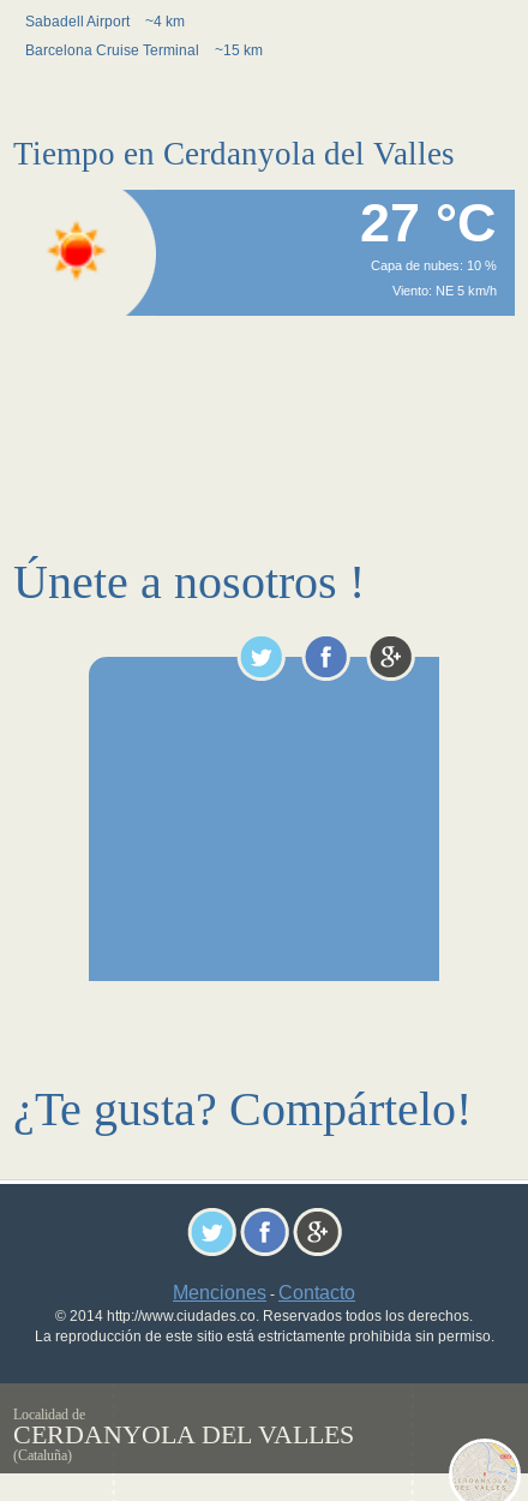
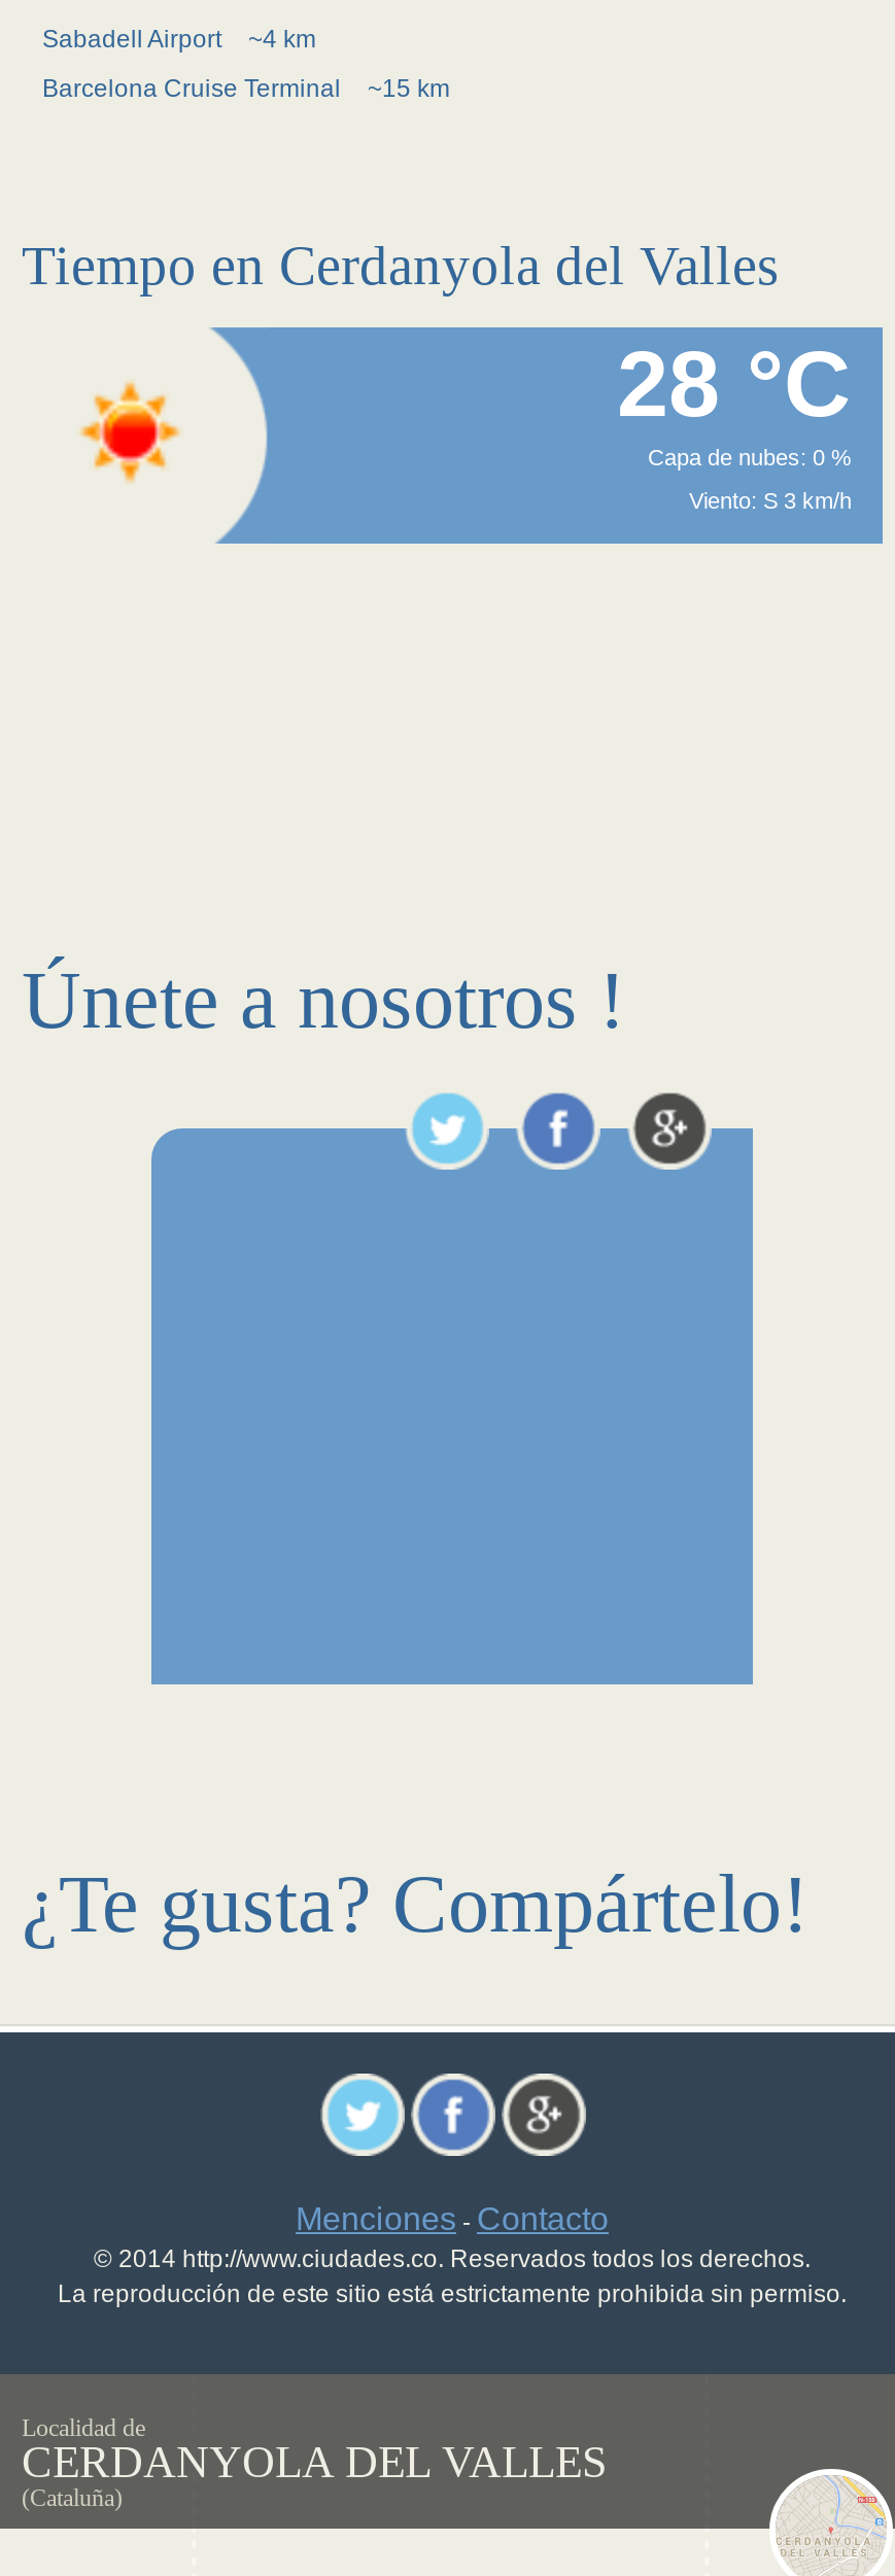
- 27 °C
+ 28 °C

- Capa de nubes: 10 %
+ Capa de nubes: 0 %

- Viento: NE 5 km/h
+ Viento: S 3 km/h
